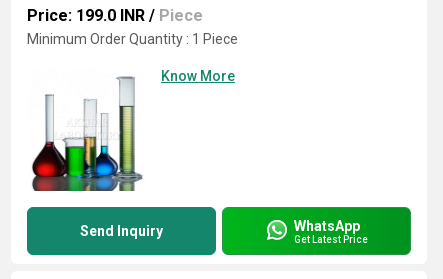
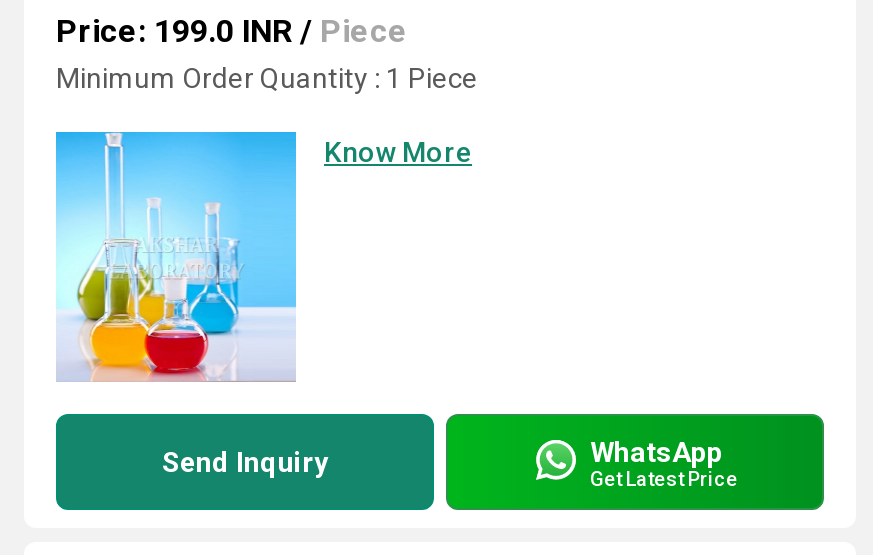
- [image]
+ [image]
